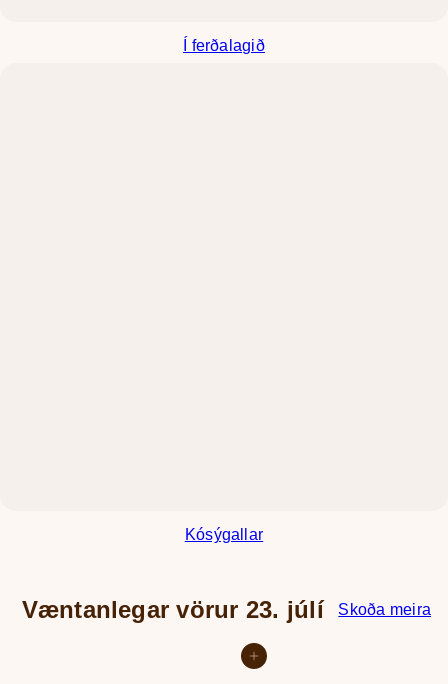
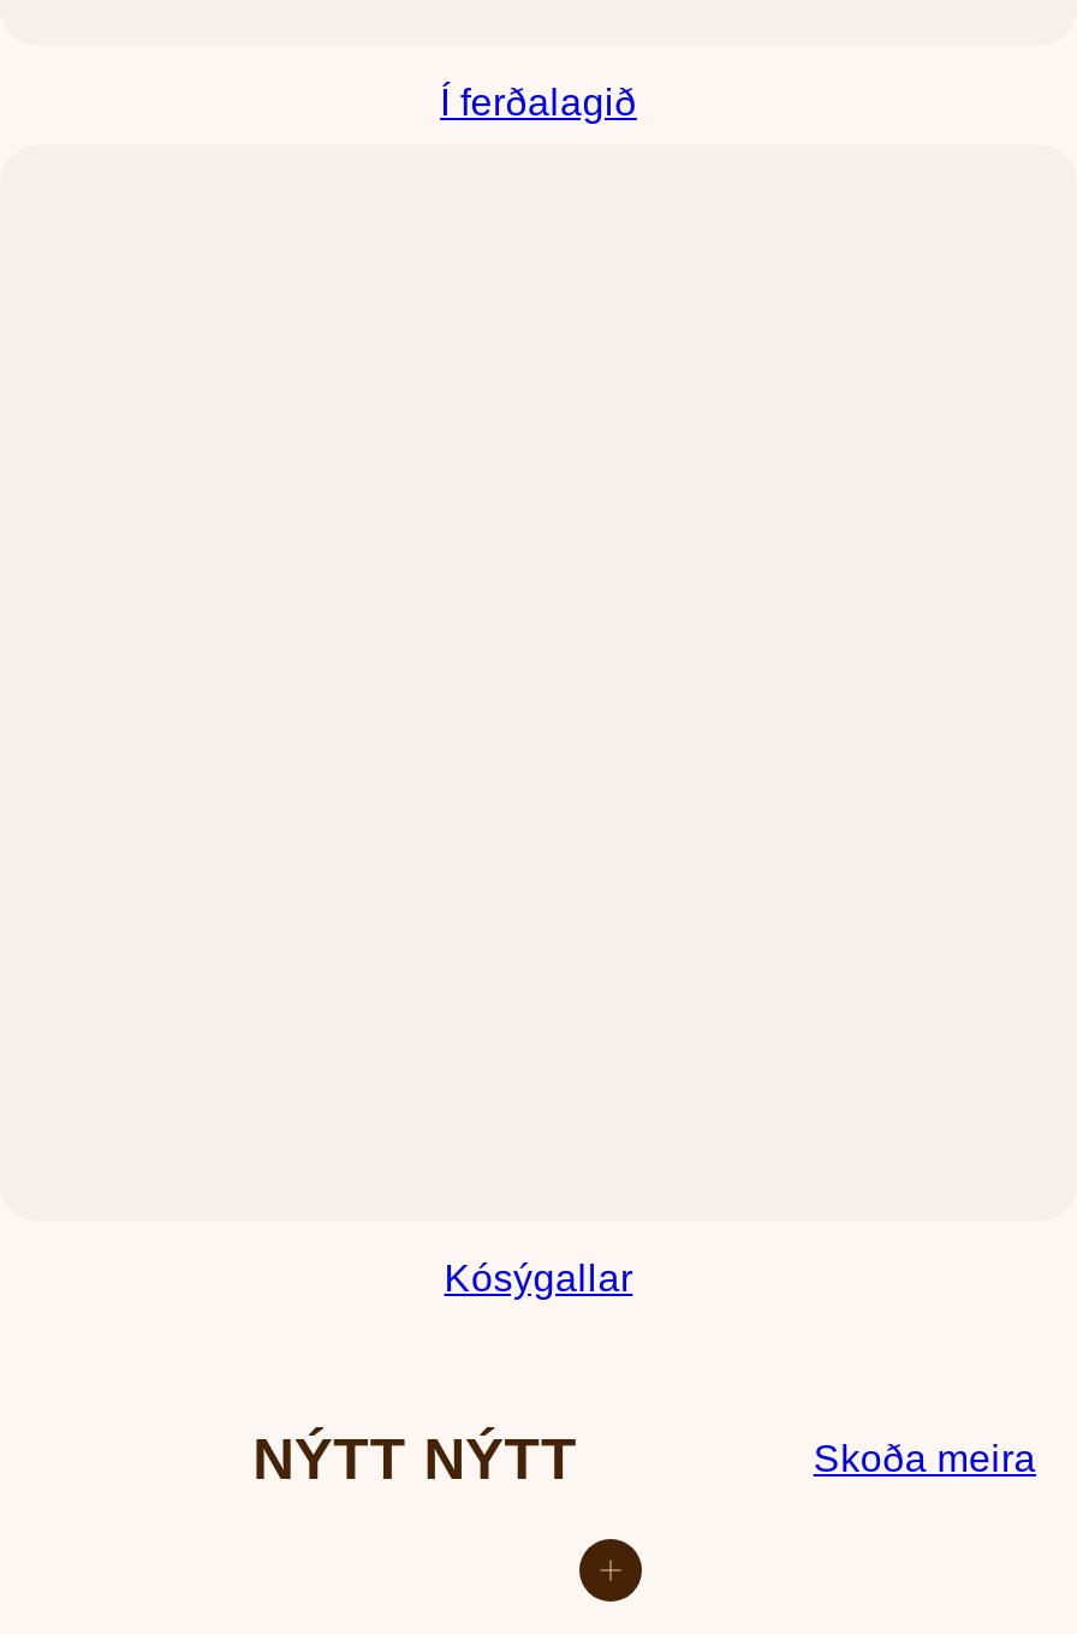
- Væntanlegar vörur 23. júlí
+ NÝTT NÝTT
